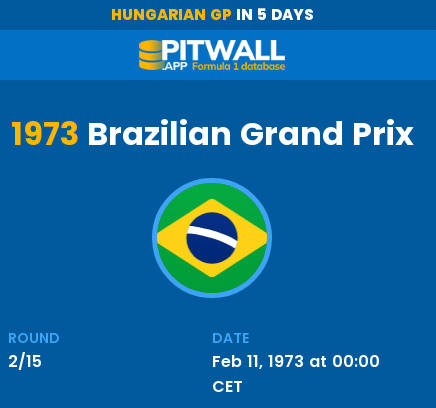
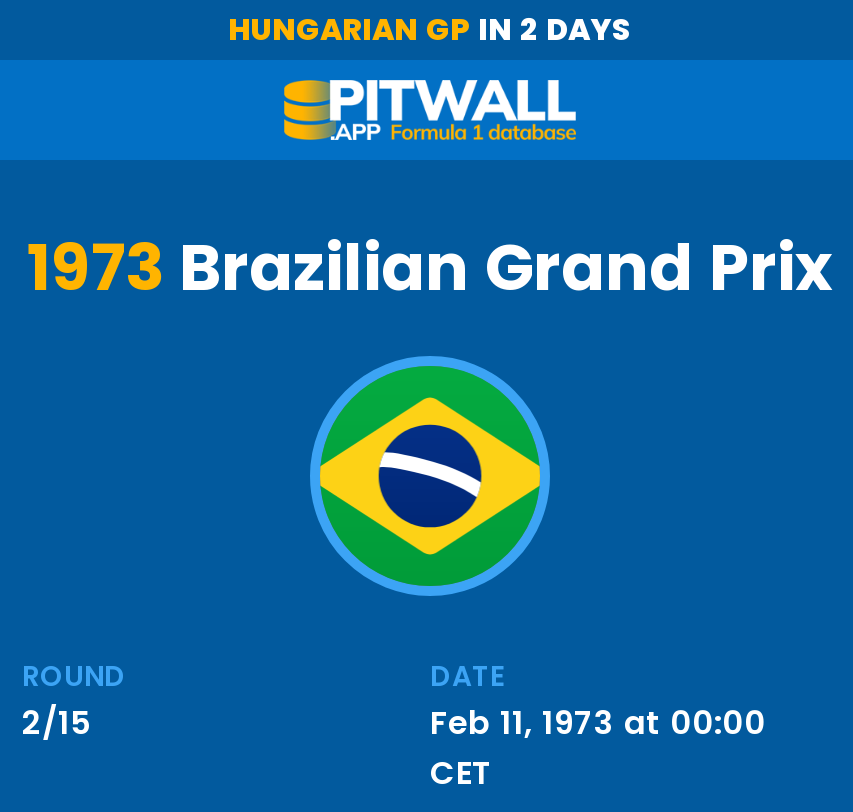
- HUNGARIAN GP IN 5 DAYS
+ HUNGARIAN GP IN 2 DAYS
